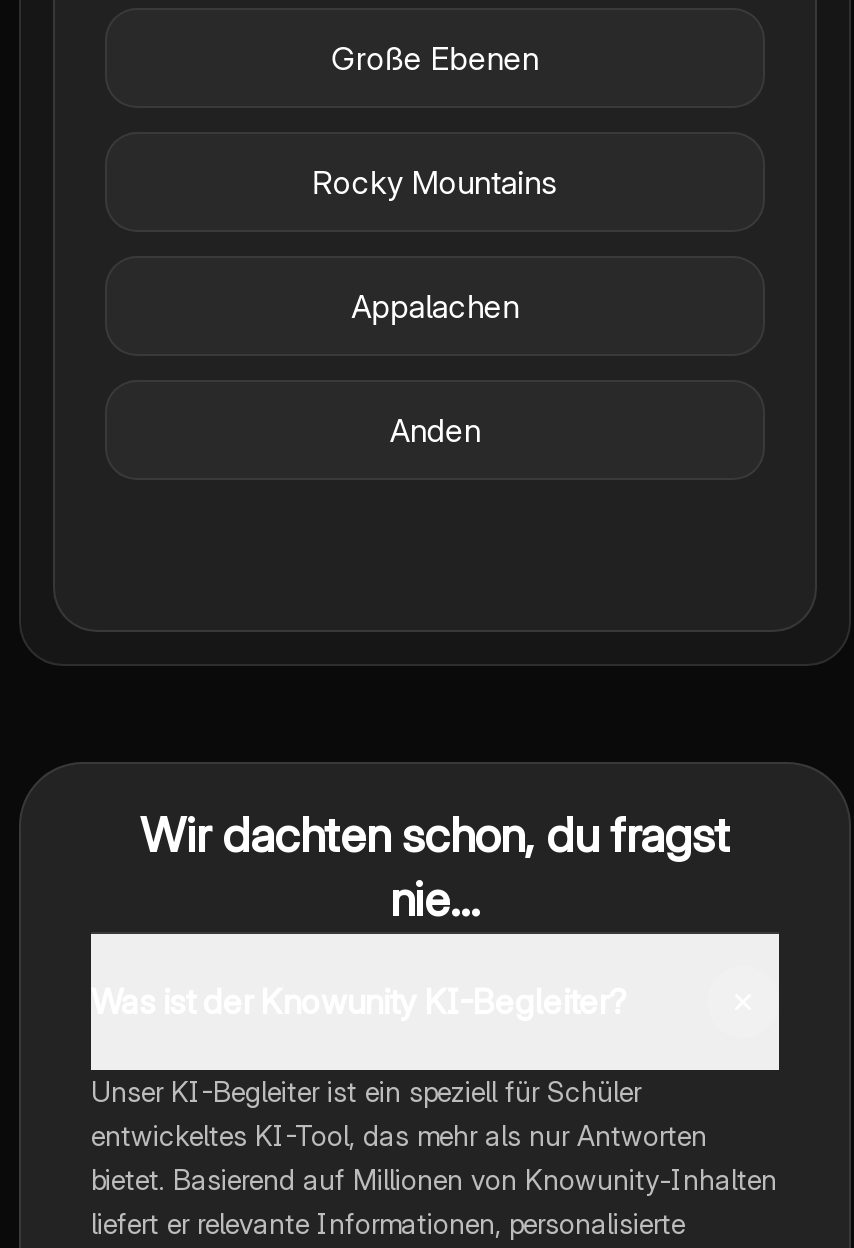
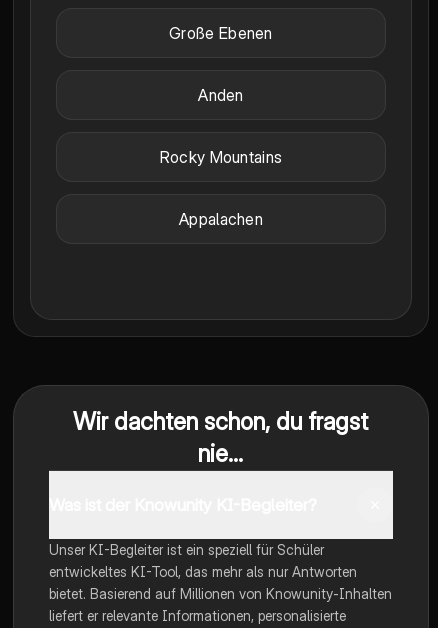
moved down: Rocky Mountains | Appalachen

moved up: Anden
